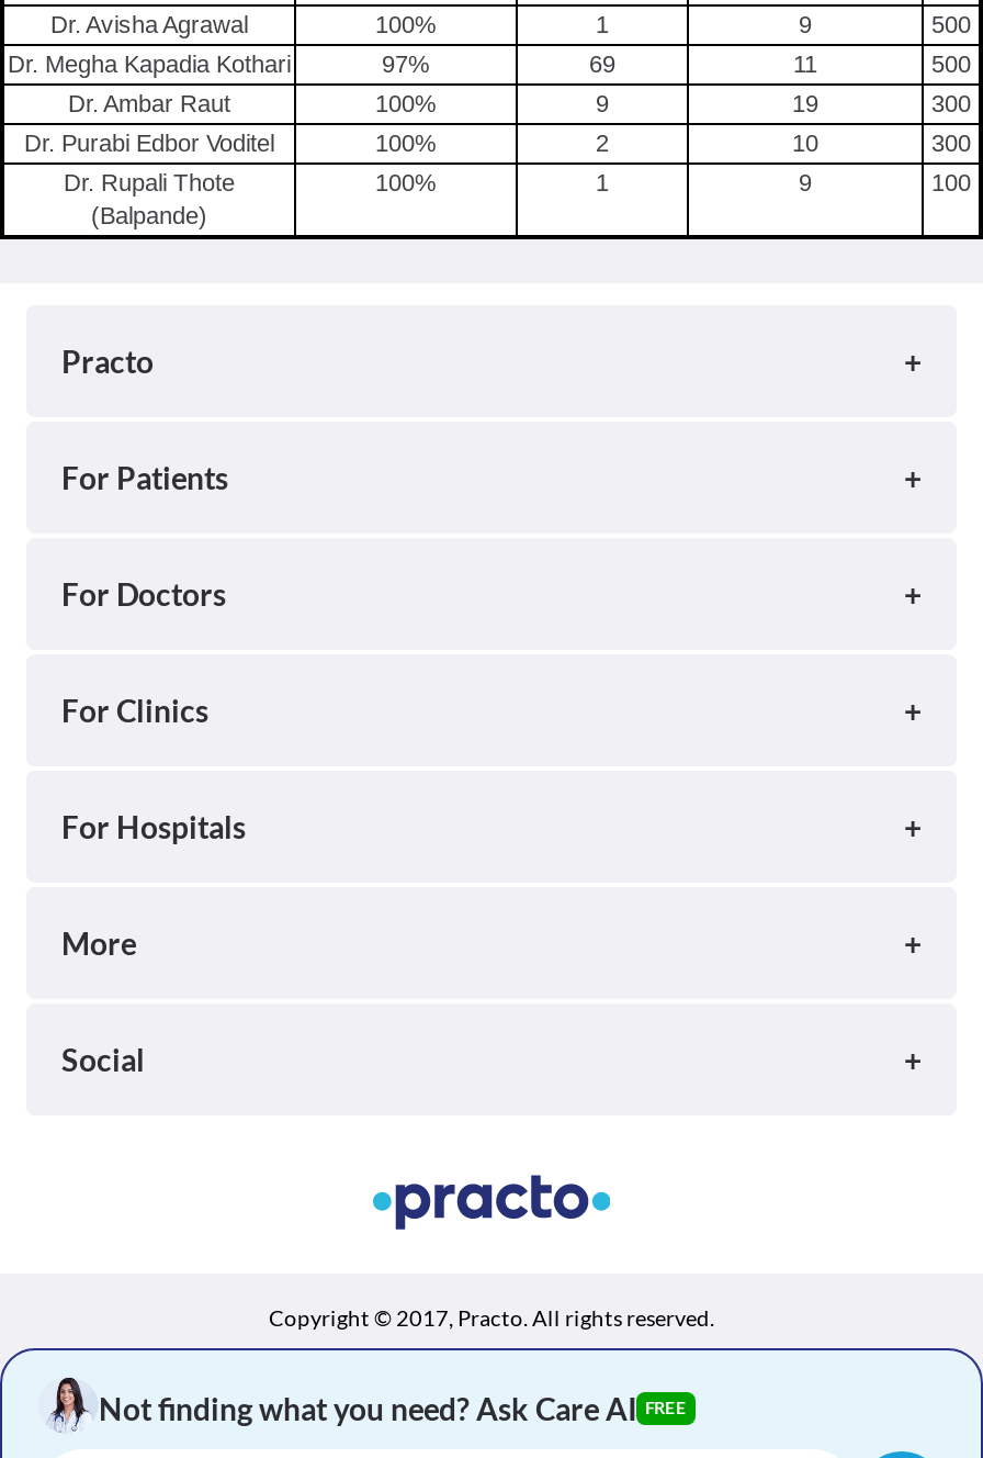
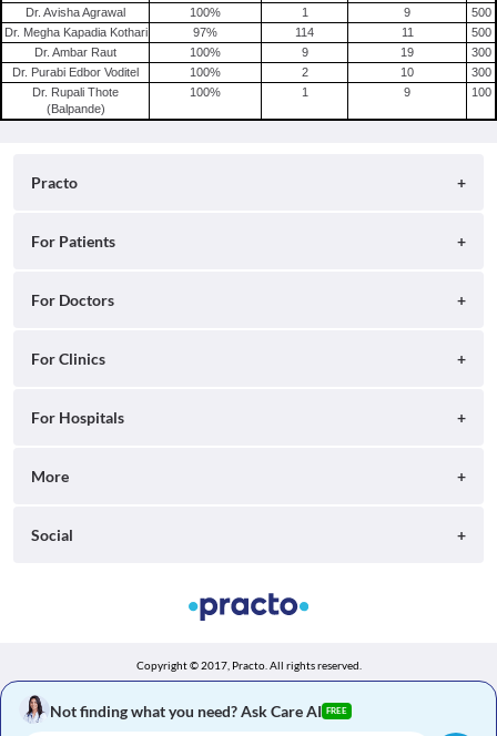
- 69
+ 114
